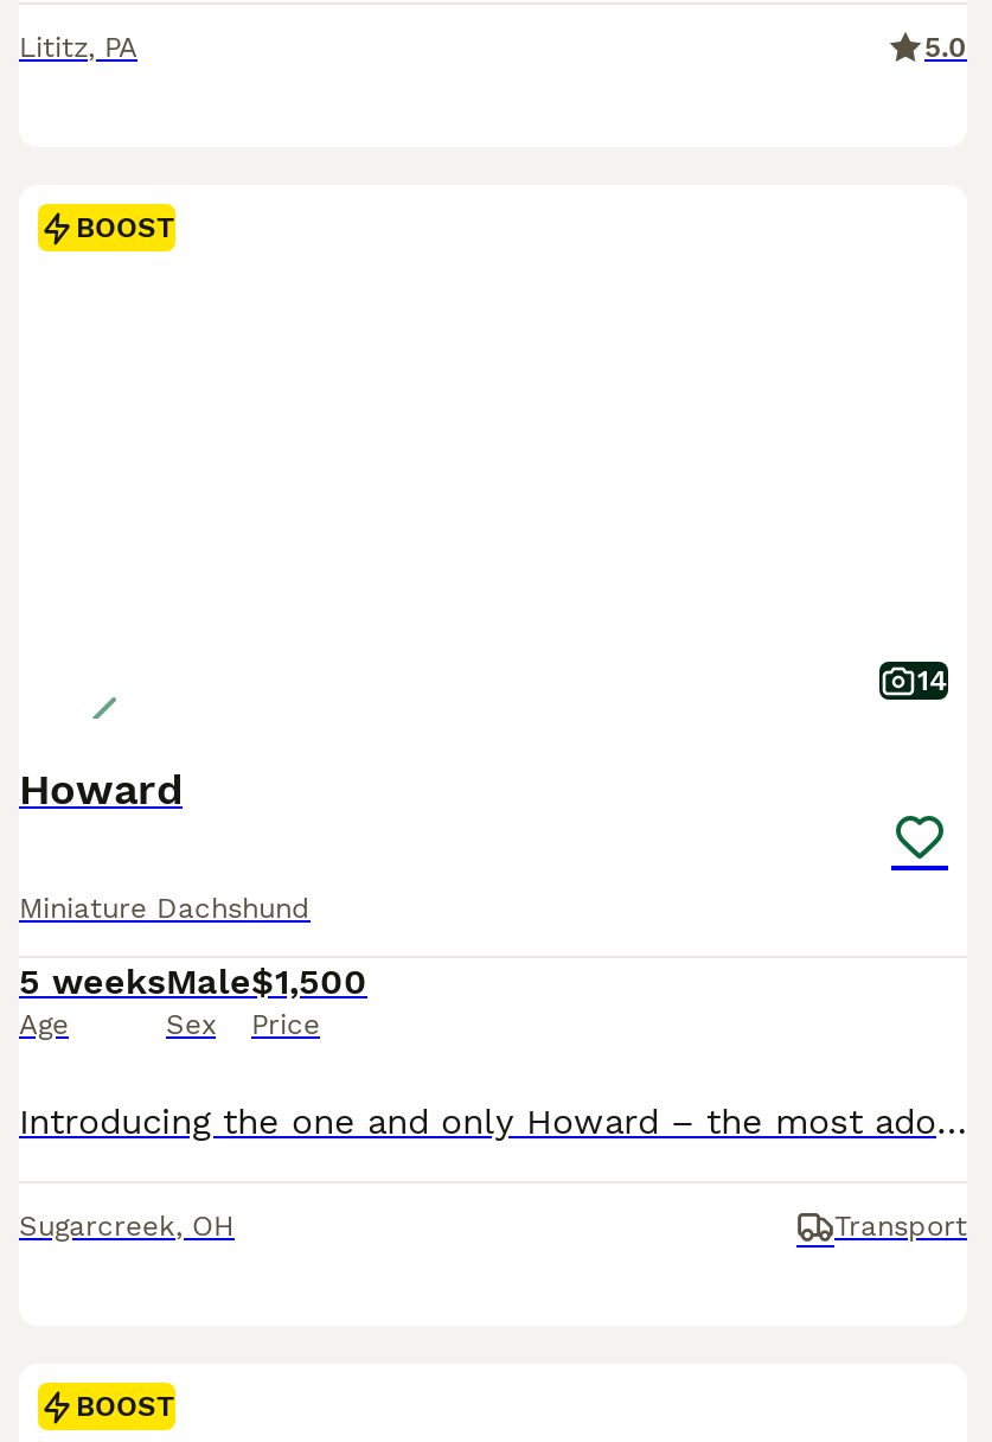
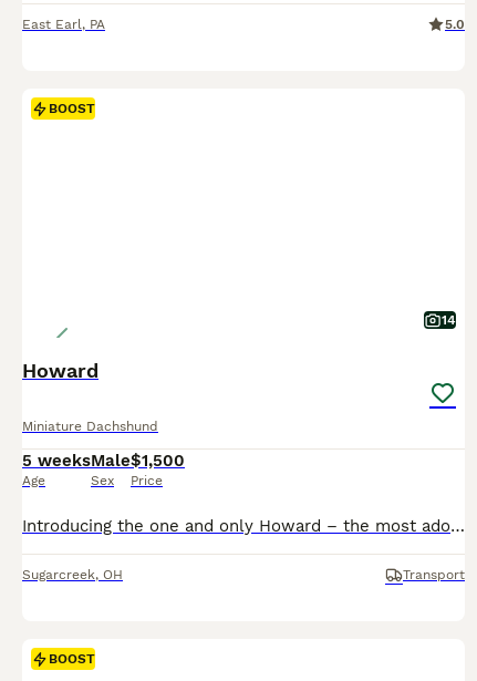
- Lititz, PA
+ East Earl, PA
